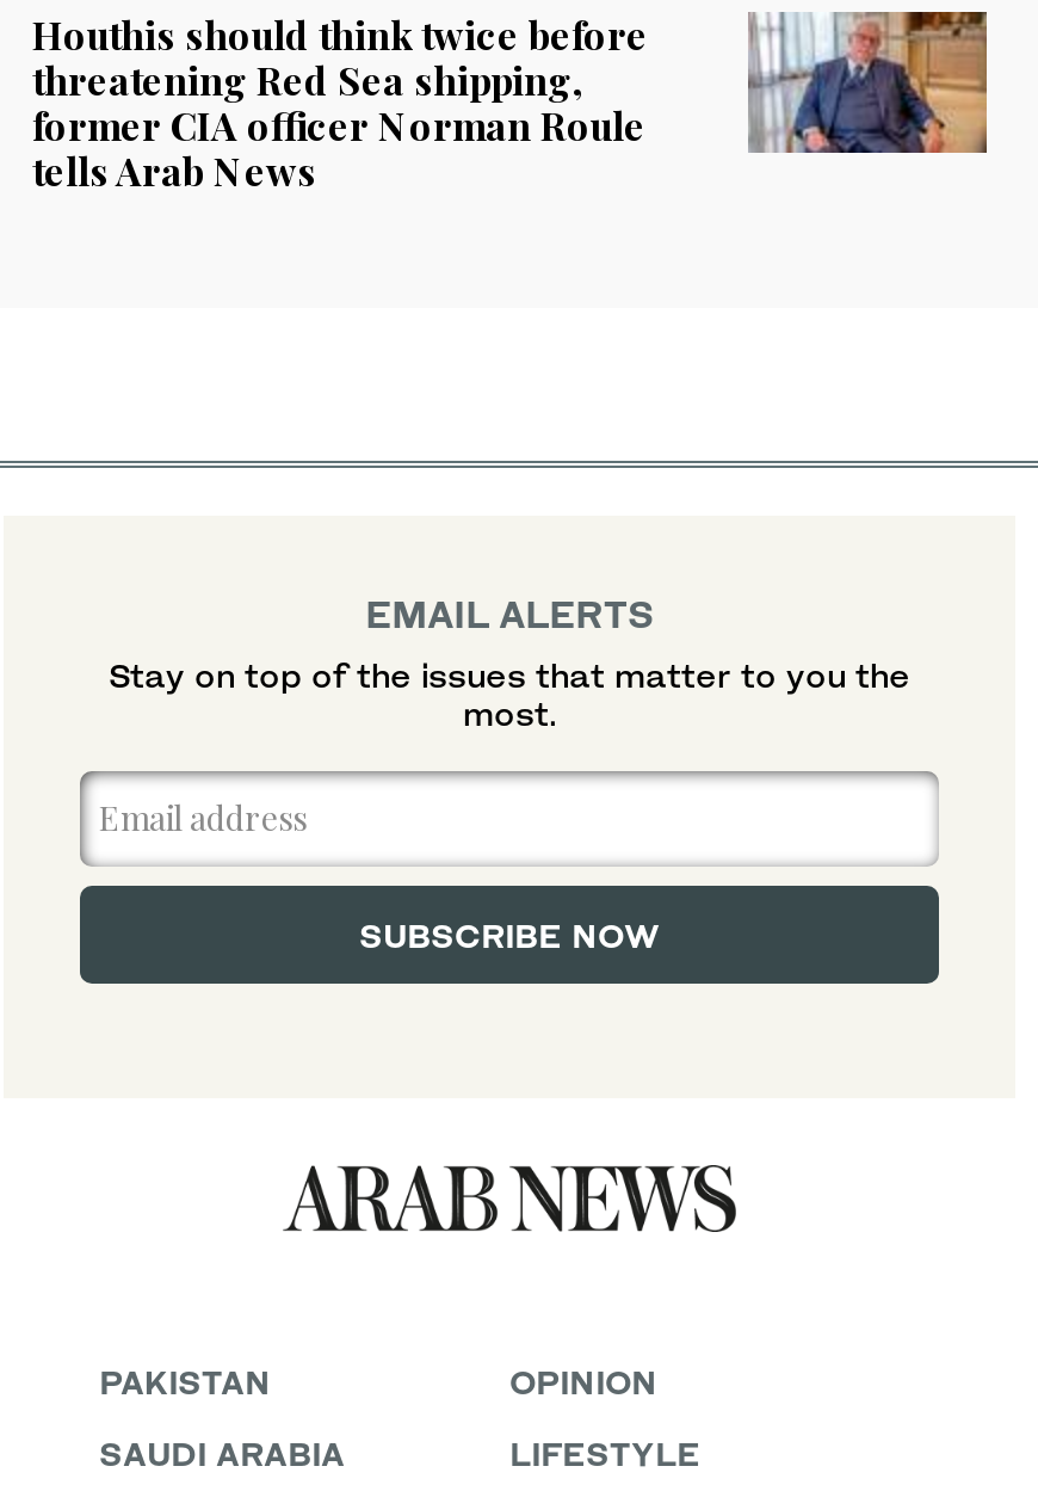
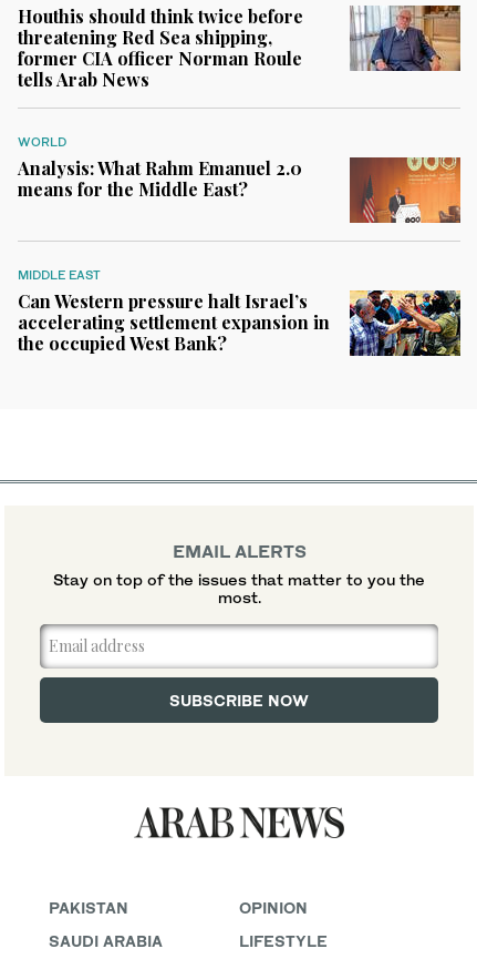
+ WORLD
+ Analysis: What Rahm Emanuel 2.0
+ means for the Middle East?

+ [image]
+ MIDDLE EAST
+ Can Western pressure halt Israel’s
+ accelerating settlement expansion in
+ the occupied West Bank?

+ [image]
